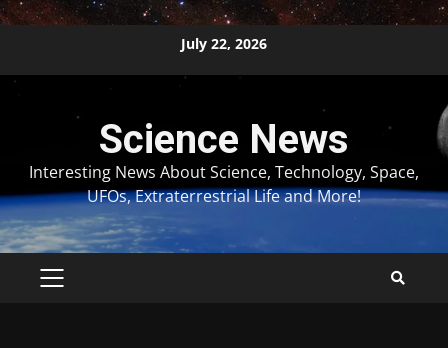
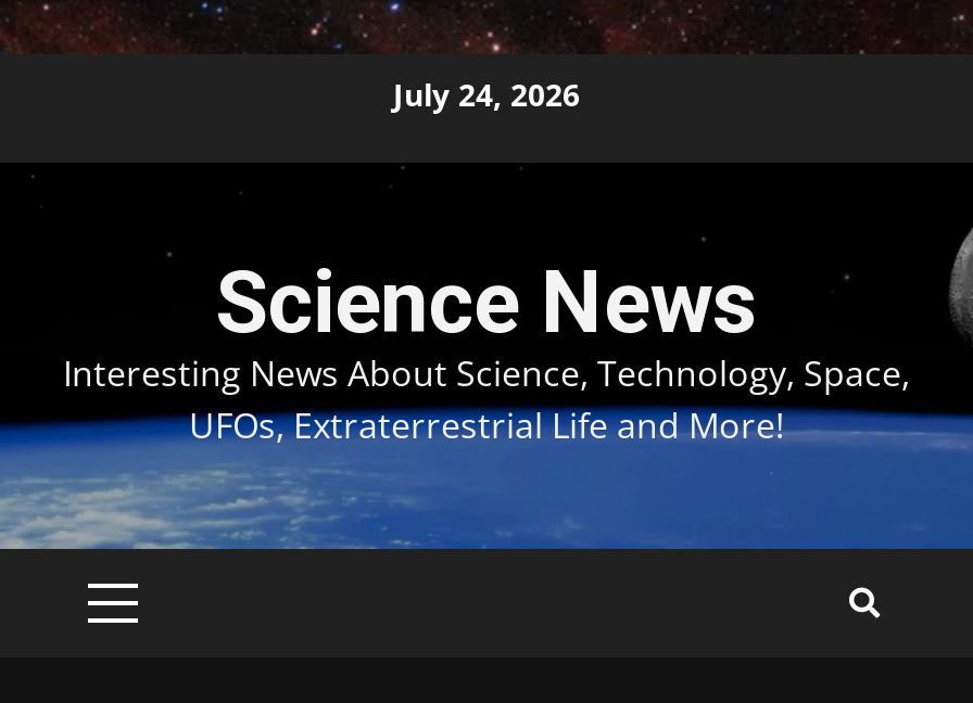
- July 22, 2026
+ July 24, 2026
